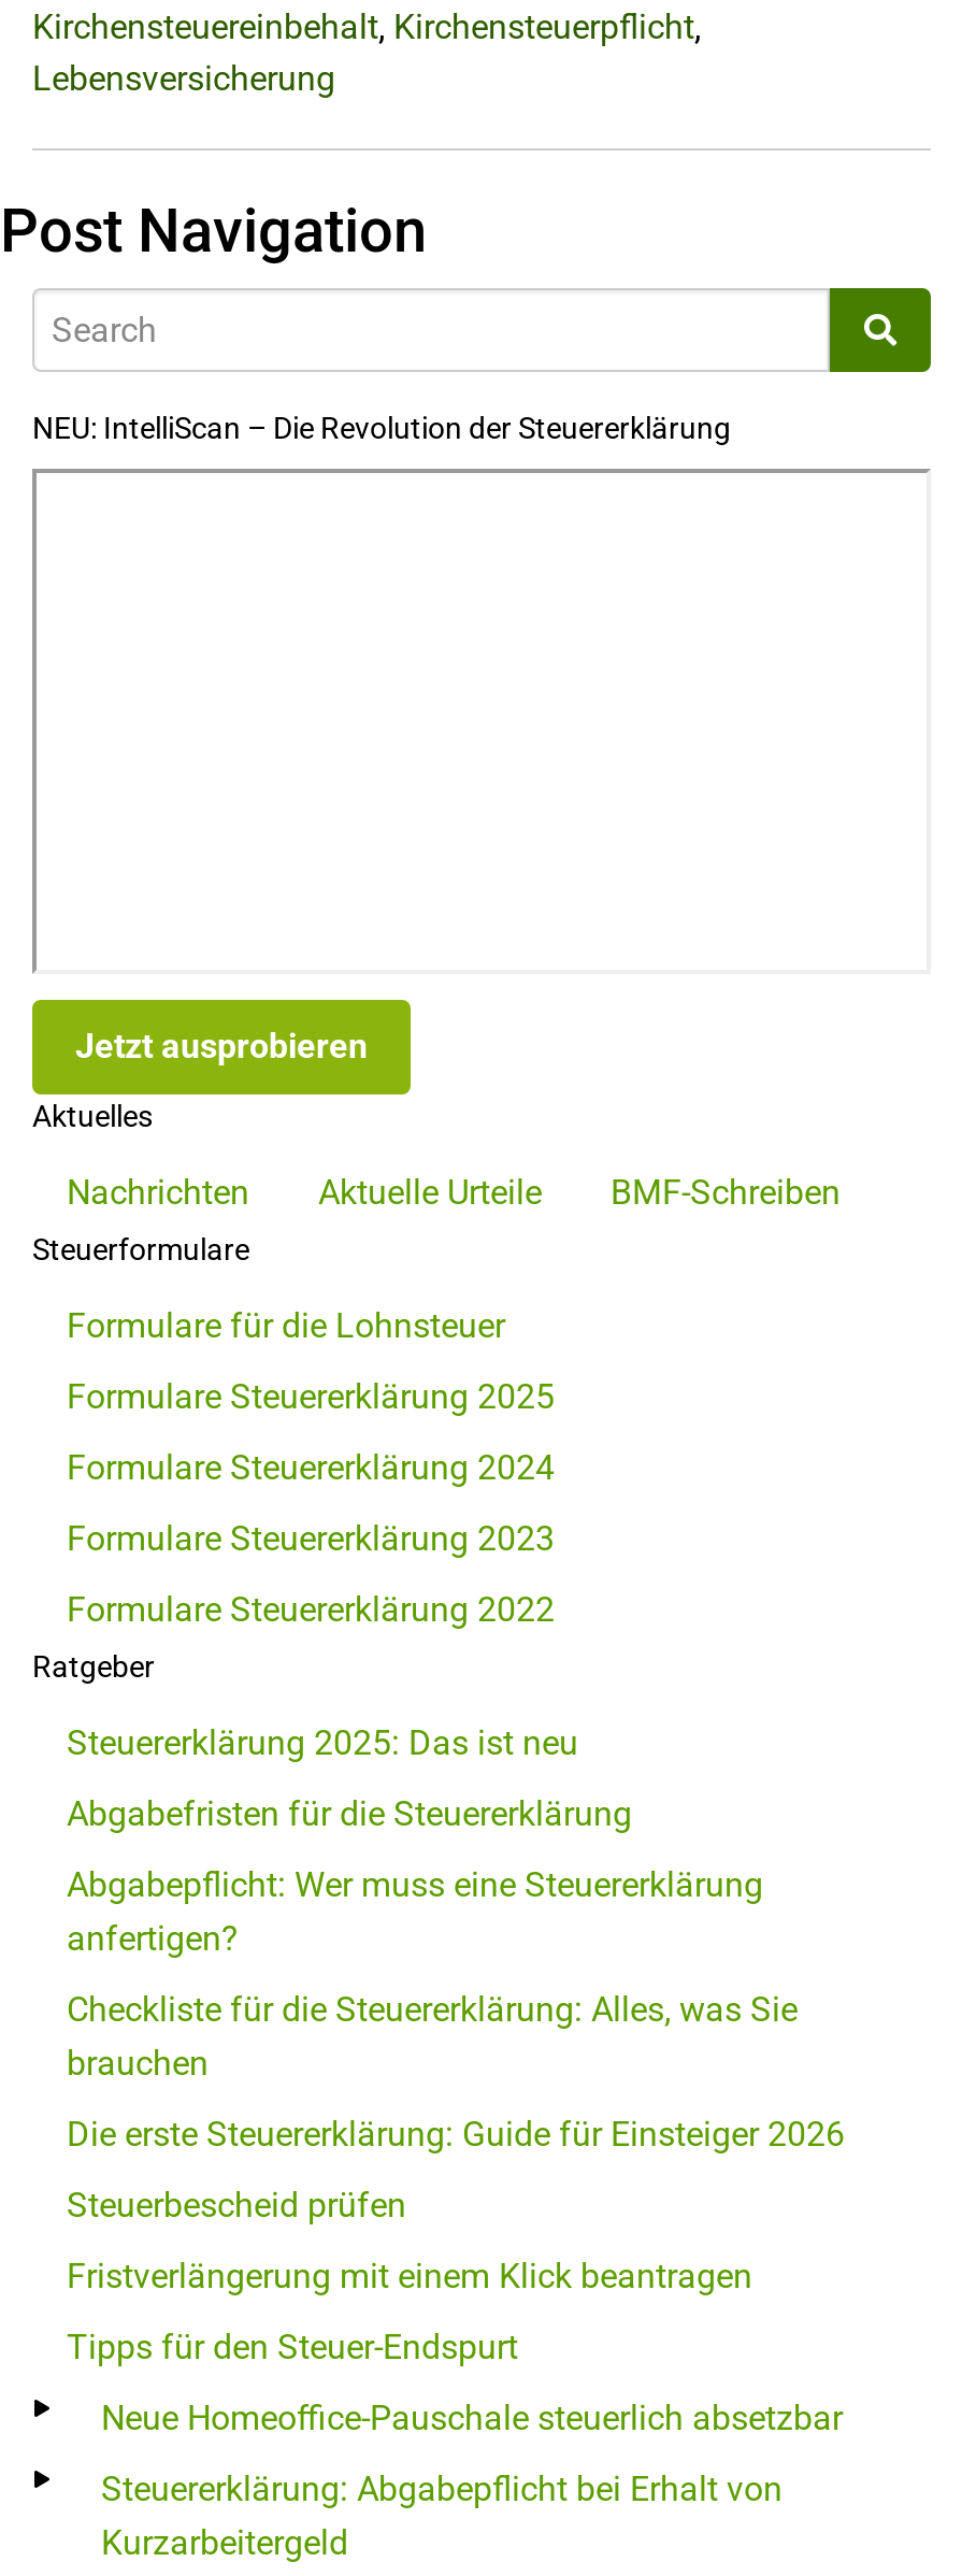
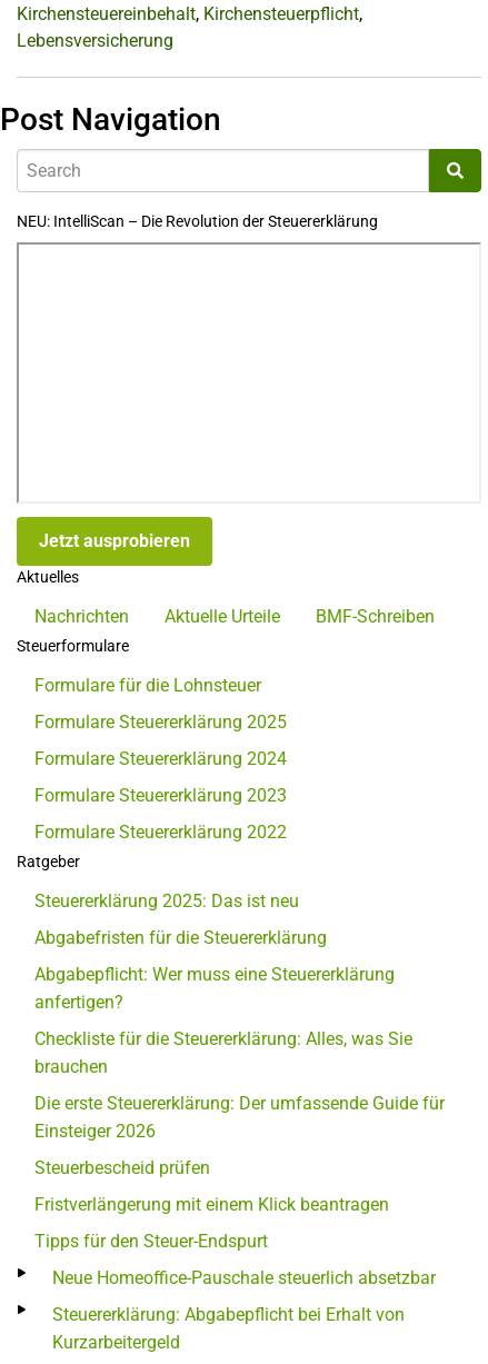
- Die erste Steuererklärung: Guide für Einsteiger 2026
+ Die erste Steuererklärung: Der umfassende Guide für
+ Einsteiger 2026
